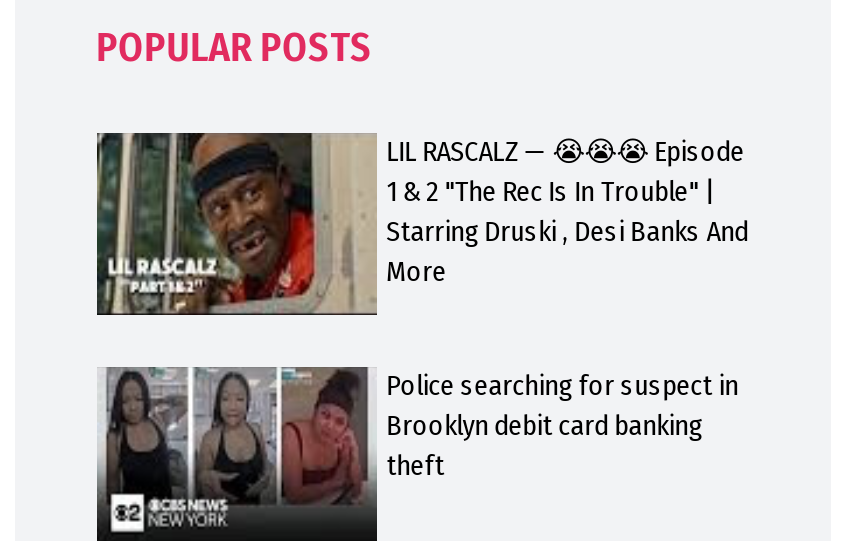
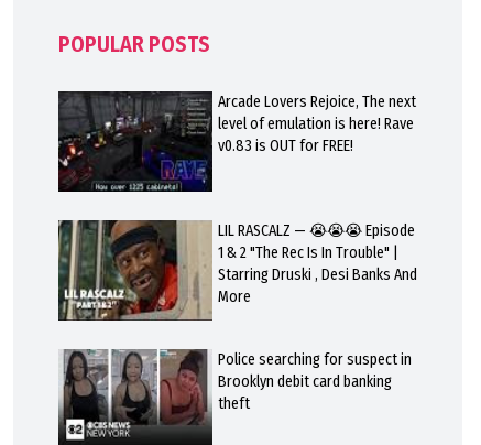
+ [image]
+ Arcade Lovers Rejoice, The next
+ level of emulation is here! Rave
+ v0.83 is OUT for FREE!
